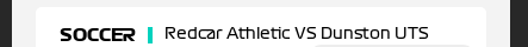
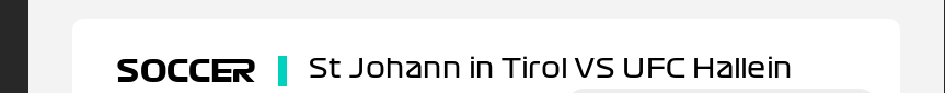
- Redcar Athletic VS Dunston UTS
+ St Johann in Tirol VS UFC Hallein
